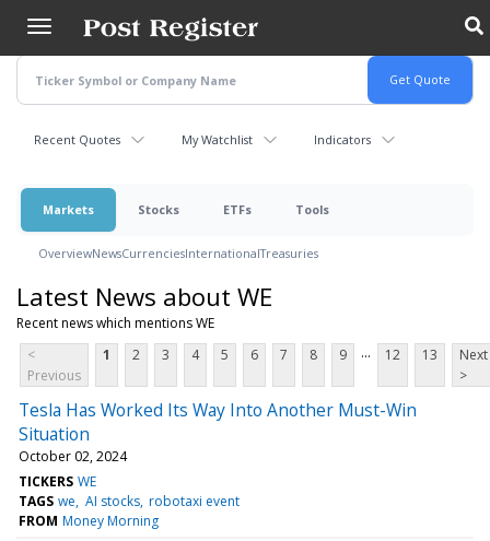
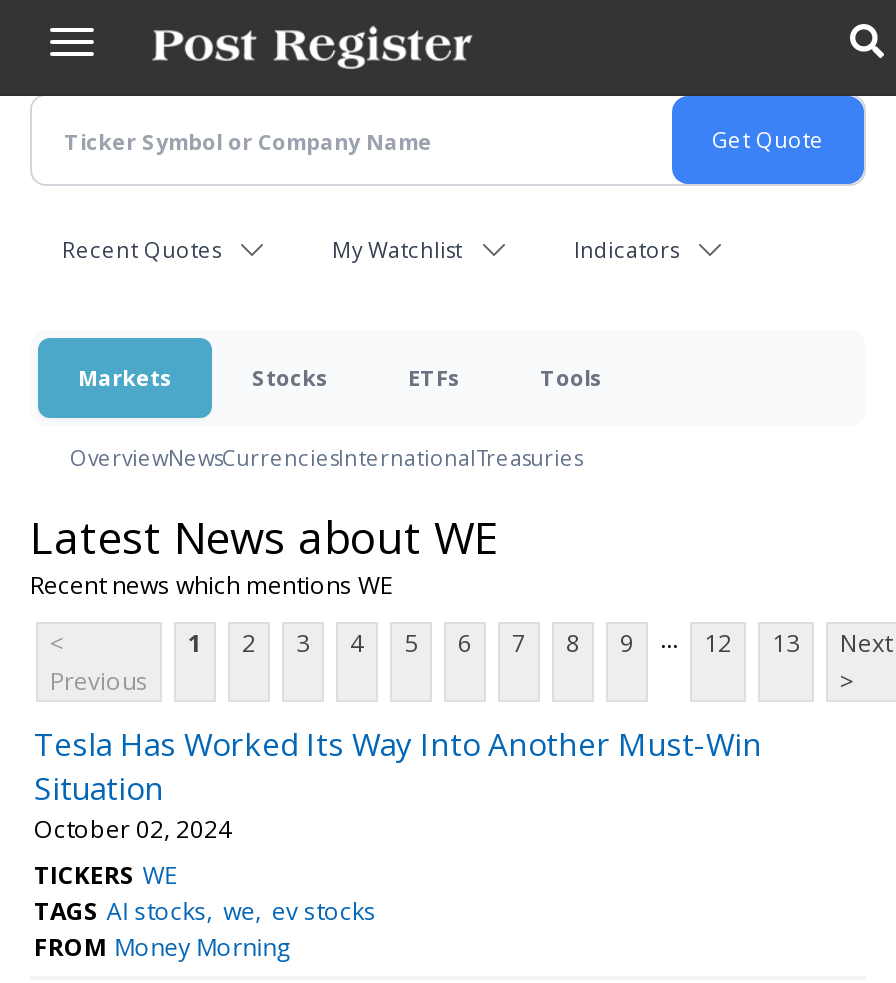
- TAGS we AI stocks robotaxi event
+ TAGS AI stocks we ev stocks
